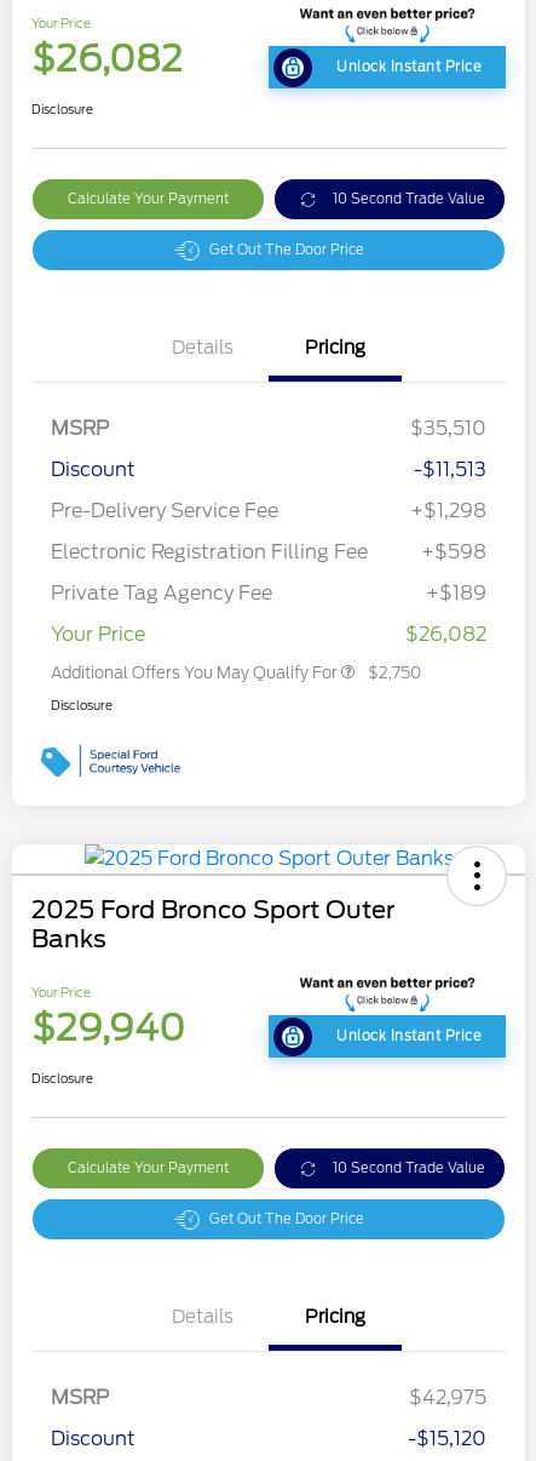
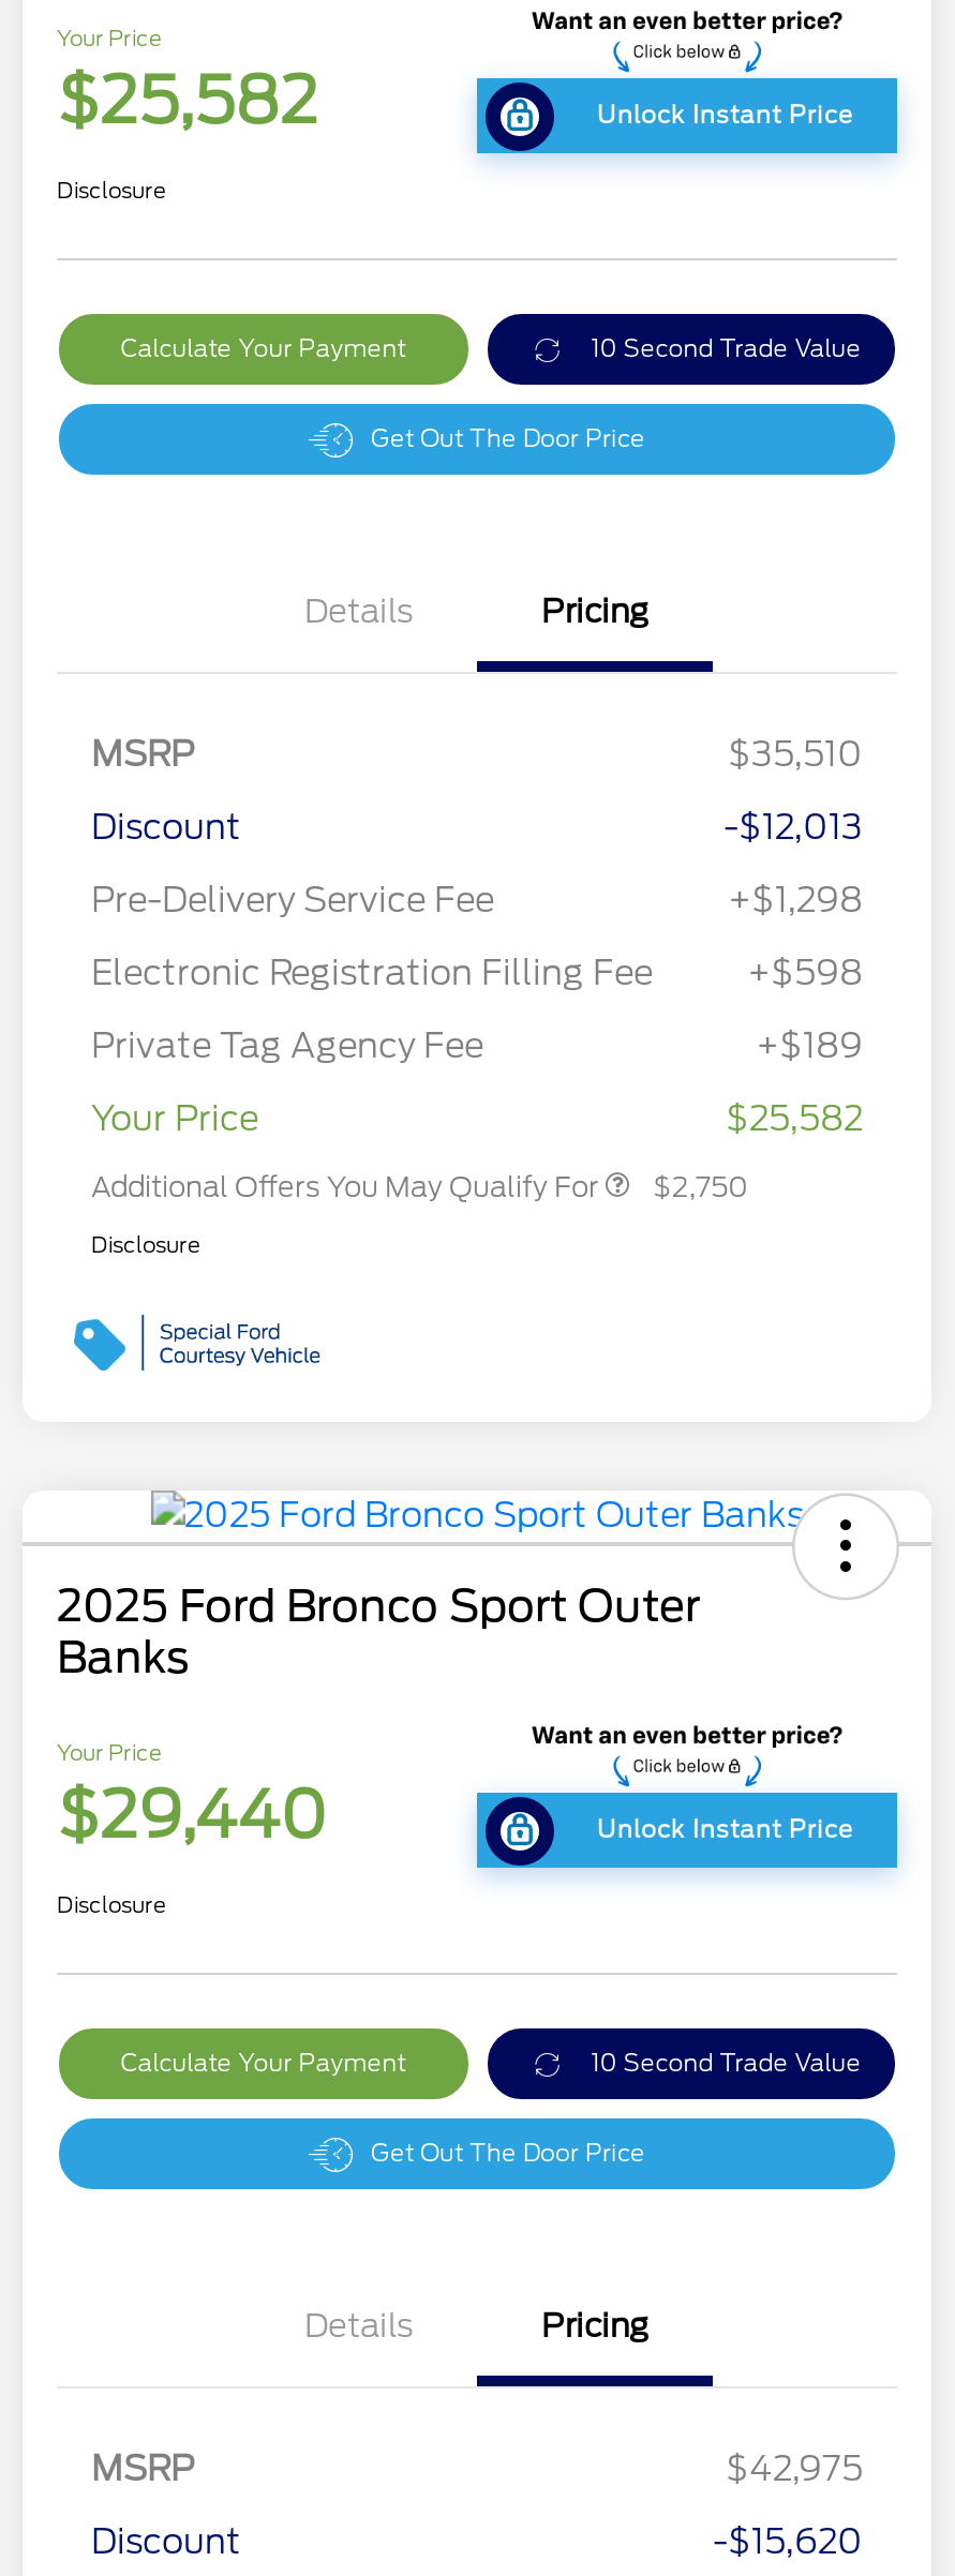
- $26,082
+ $25,582

- -$11,513
+ -$12,013

- $26,082
+ $25,582

- $29,940
+ $29,440

- -$15,120
+ -$15,620
